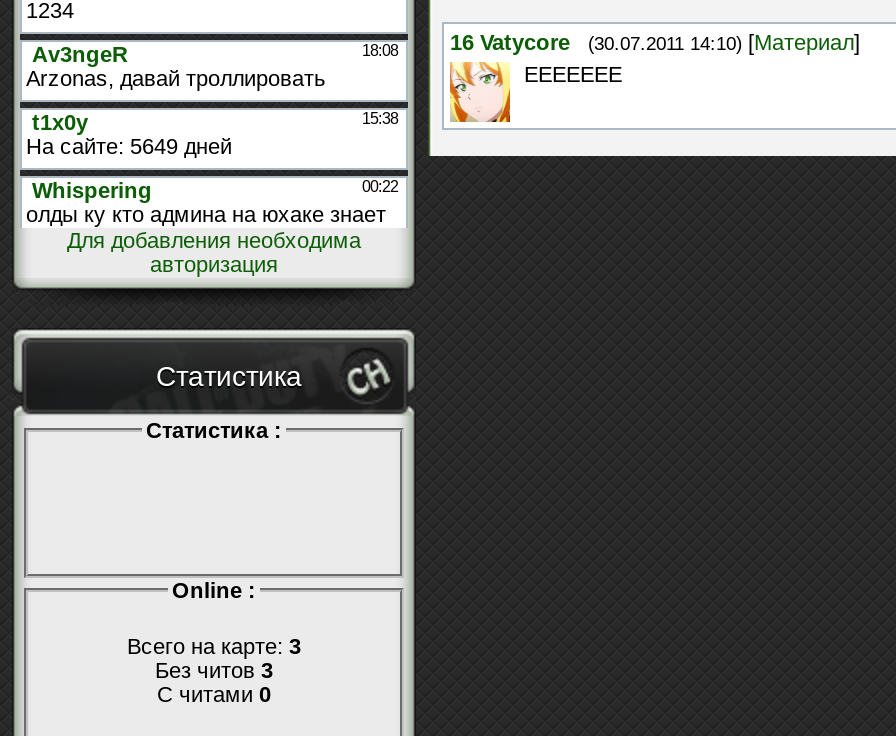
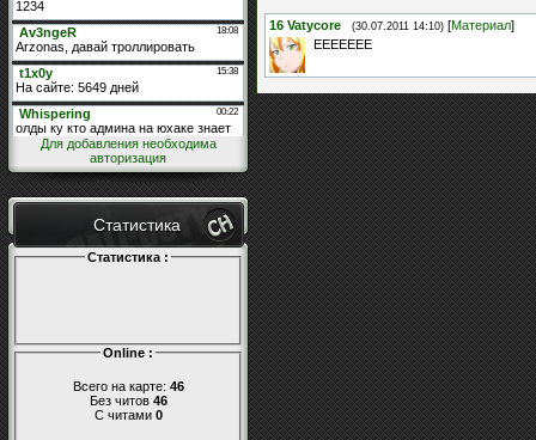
- Всего на карте: 3
+ Всего на карте: 46

- Без читов 3
+ Без читов 46
